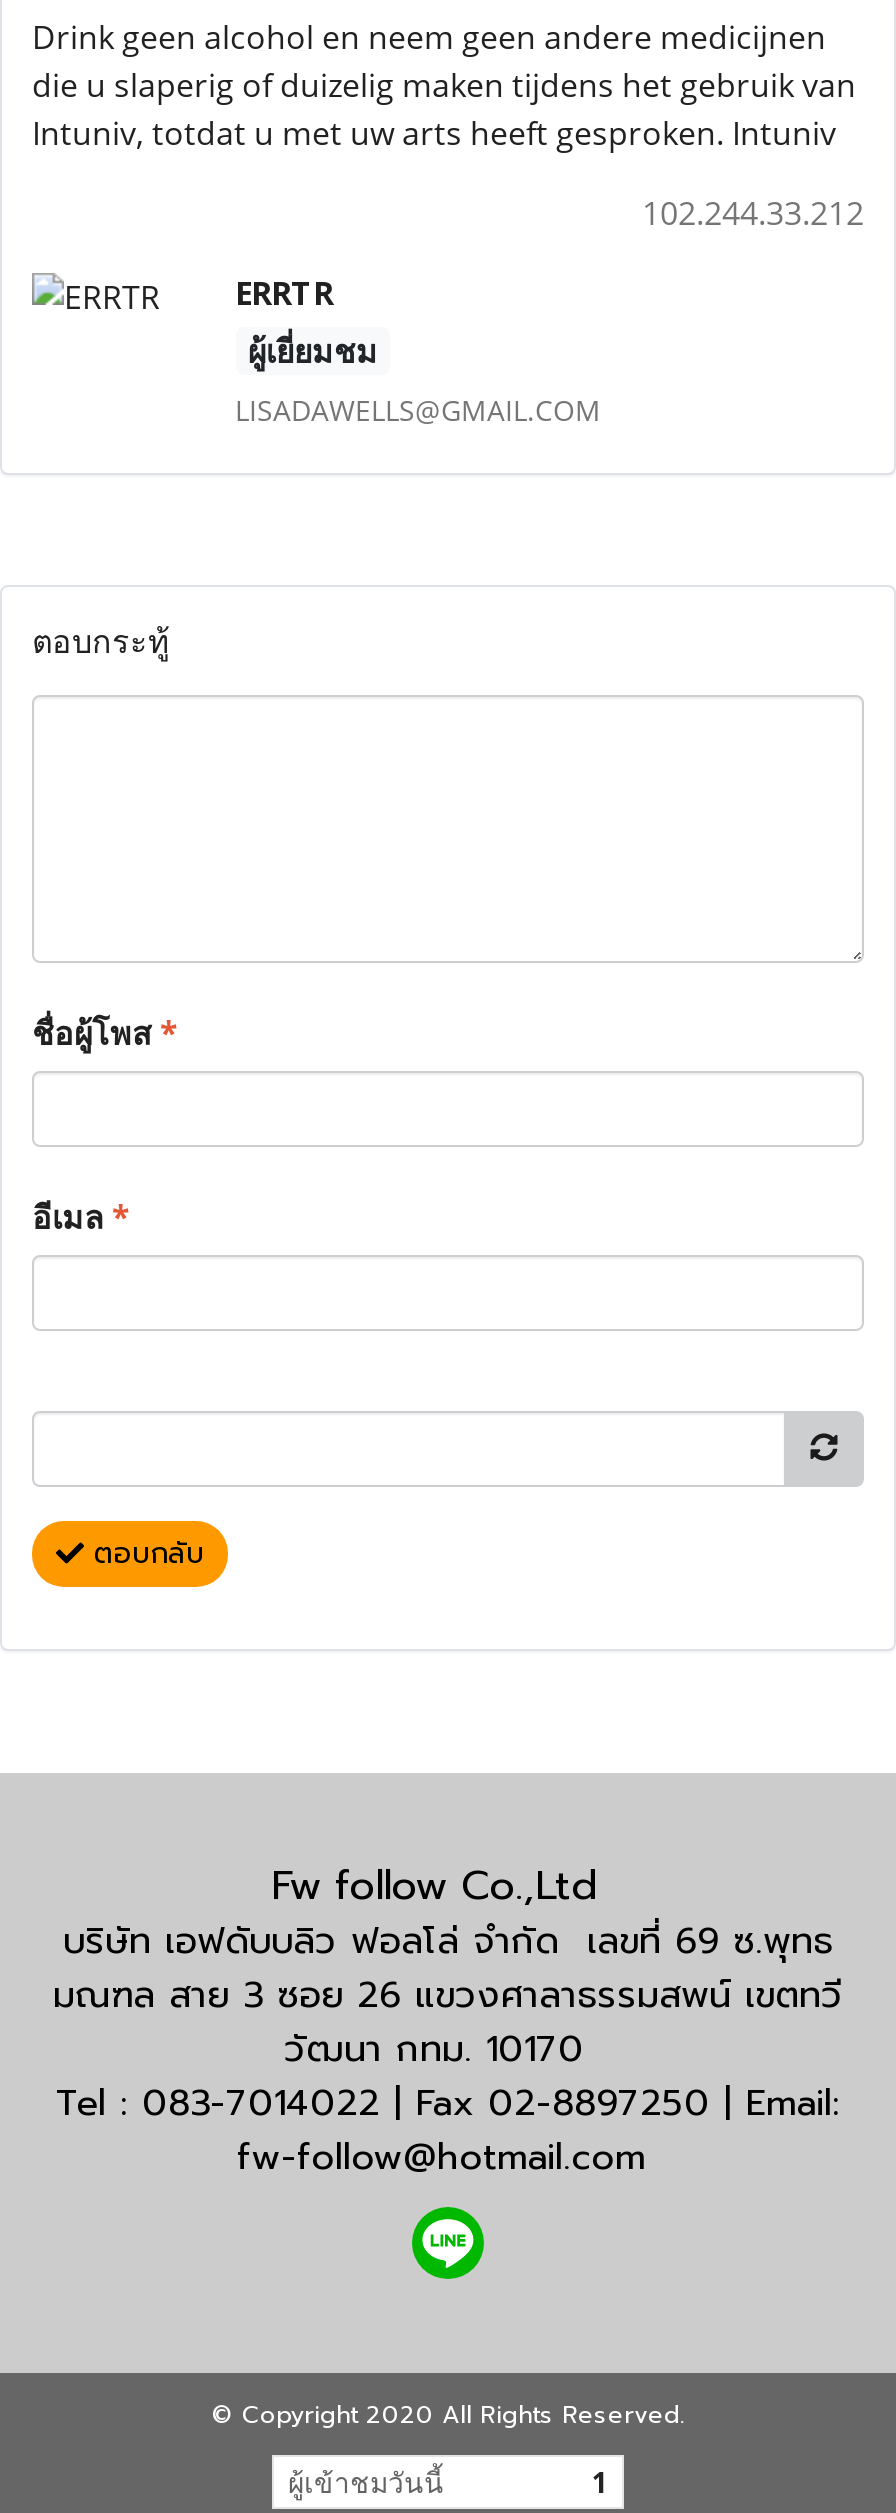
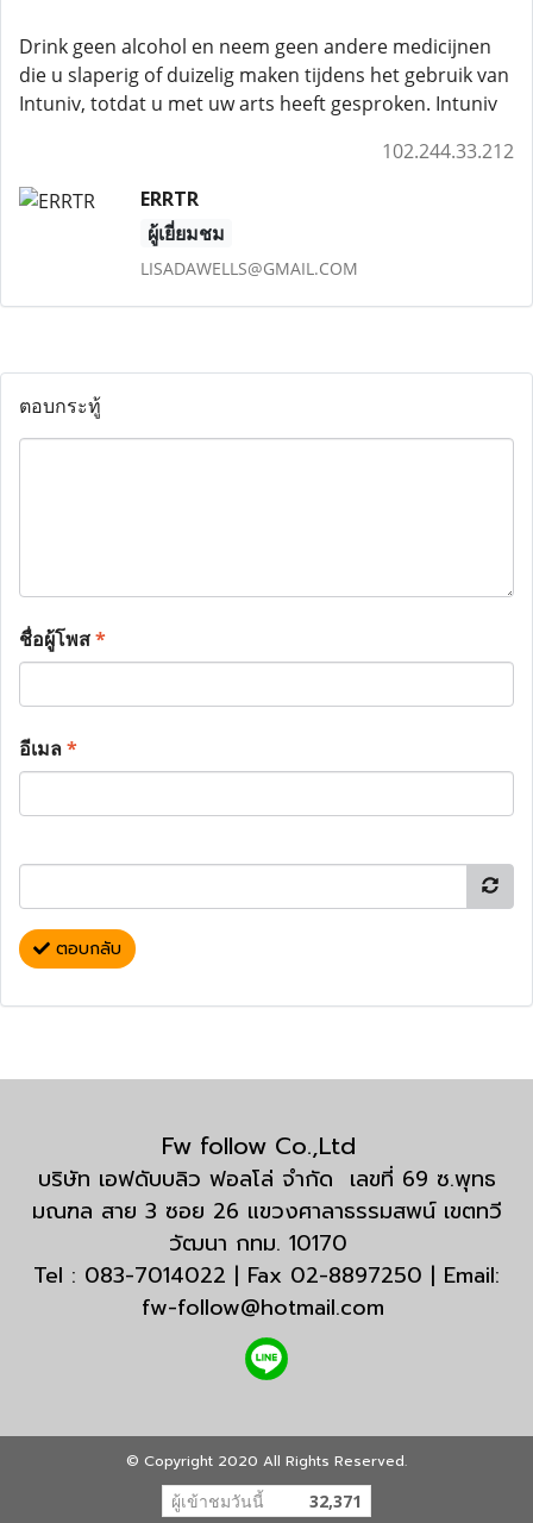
- 1
+ 32,371
